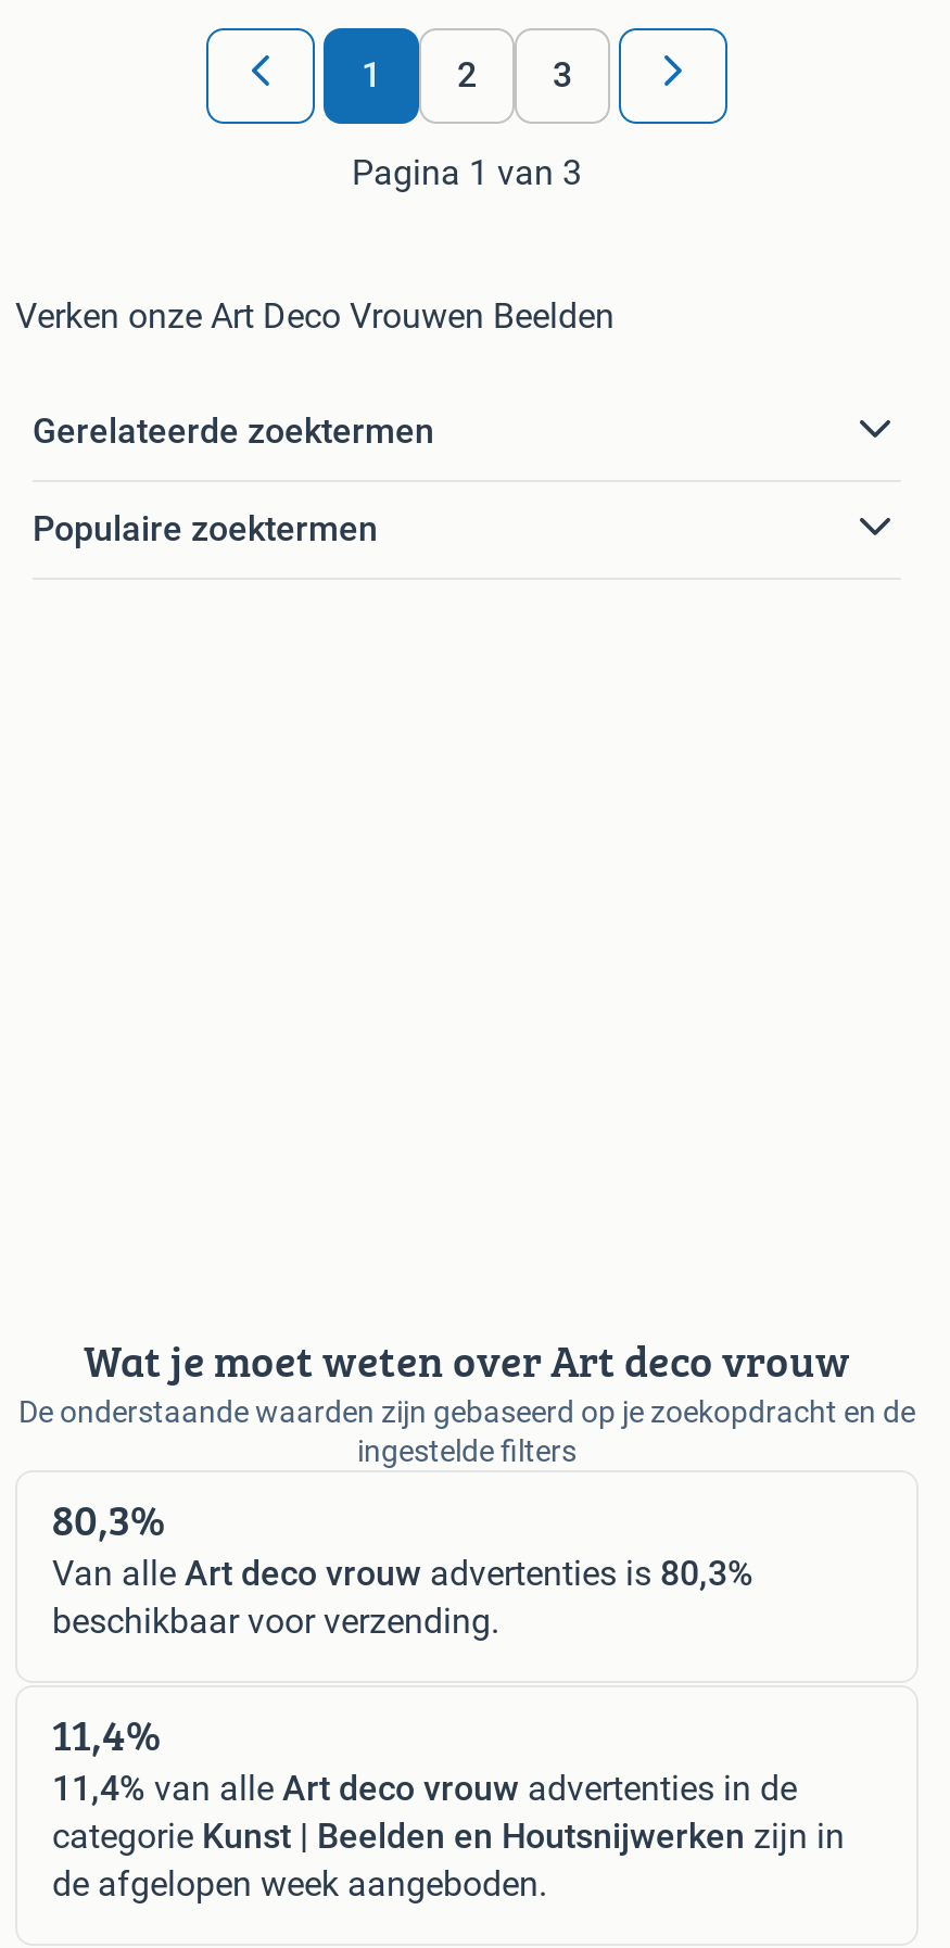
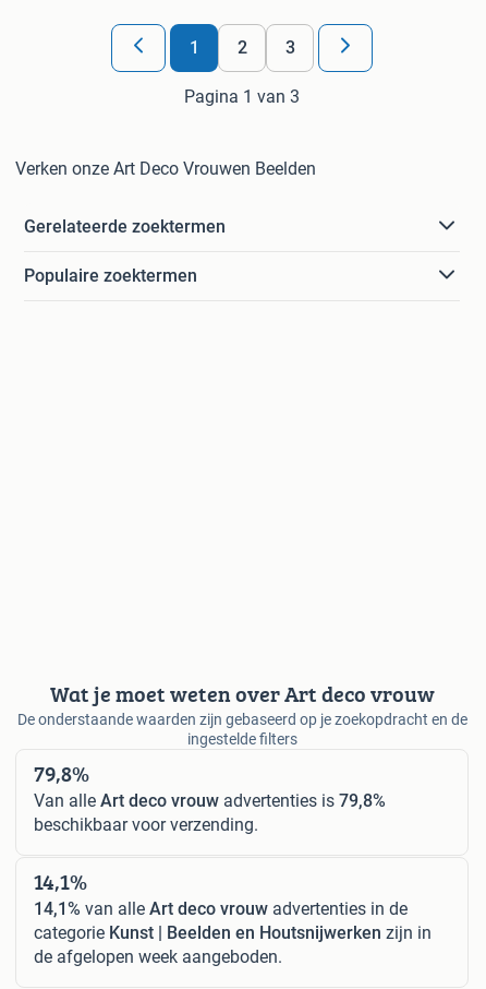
- 80,3%
+ 79,8%

- Van alle Art deco vrouw advertenties is 80,3%
+ Van alle Art deco vrouw advertenties is 79,8%

- 11,4%
+ 14,1%

- 11,4% van alle Art deco vrouw advertenties in de
+ 14,1% van alle Art deco vrouw advertenties in de
